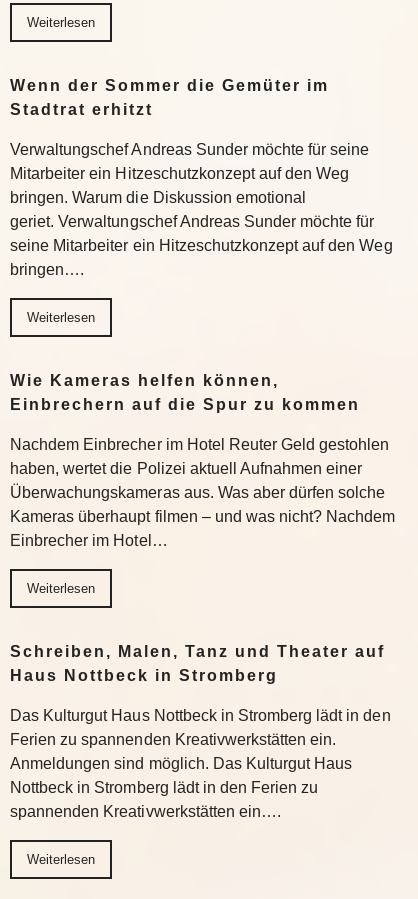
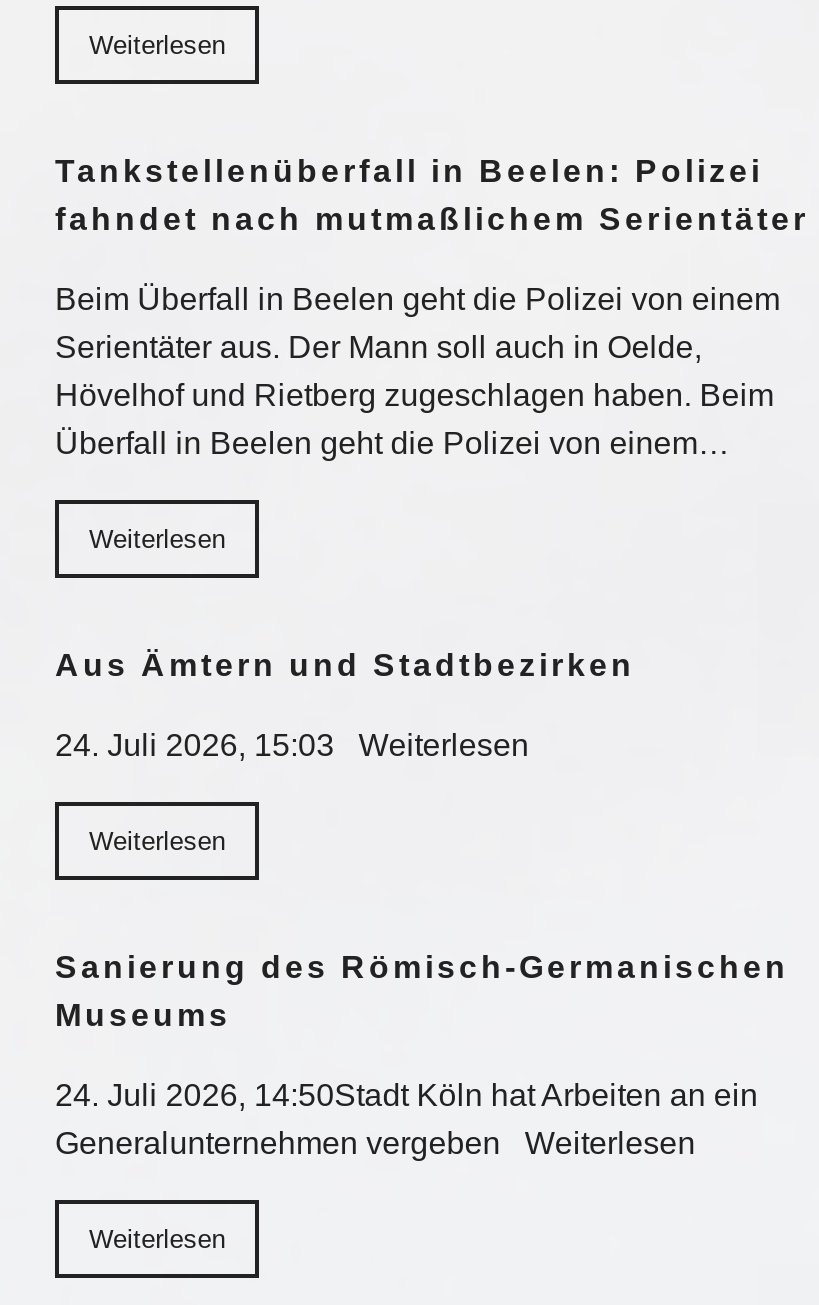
- Wenn der Sommer die Gemüter im
- Stadtrat erhitzt
+ Tankstellenüberfall in Beelen: Polizei
+ fahndet nach mutmaßlichem Serientäter

- Verwaltungschef Andreas Sunder möchte für seine
- Mitarbeiter ein Hitzeschutzkonzept auf den Weg
- bringen. Warum die Diskussion emotional
- geriet. Verwaltungschef Andreas Sunder möchte für
- seine Mitarbeiter ein Hitzeschutzkonzept auf den Weg
- bringen….
+ Beim Überfall in Beelen geht die Polizei von einem
+ Serientäter aus. Der Mann soll auch in Oelde,
+ Hövelhof und Rietberg zugeschlagen haben. Beim
+ Überfall in Beelen geht die Polizei von einem…

- Wie Kameras helfen können,
- Einbrechern auf die Spur zu kommen
+ Aus Ämtern und Stadtbezirken

- Nachdem Einbrecher im Hotel Reuter Geld gestohlen
- haben, wertet die Polizei aktuell Aufnahmen einer
- Überwachungskameras aus. Was aber dürfen solche
- Kameras überhaupt filmen – und was nicht? Nachdem
- Einbrecher im Hotel…
+ 24. Juli 2026, 15:03 Weiterlesen

- Schreiben, Malen, Tanz und Theater auf
- Haus Nottbeck in Stromberg
+ Sanierung des Römisch-Germanischen
+ Museums

- Das Kulturgut Haus Nottbeck in Stromberg lädt in den
- Ferien zu spannenden Kreativwerkstätten ein.
- Anmeldungen sind möglich. Das Kulturgut Haus
- Nottbeck in Stromberg lädt in den Ferien zu
- spannenden Kreativwerkstätten ein….
+ 24. Juli 2026, 14:50Stadt Köln hat Arbeiten an ein
+ Generalunternehmen vergeben Weiterlesen
